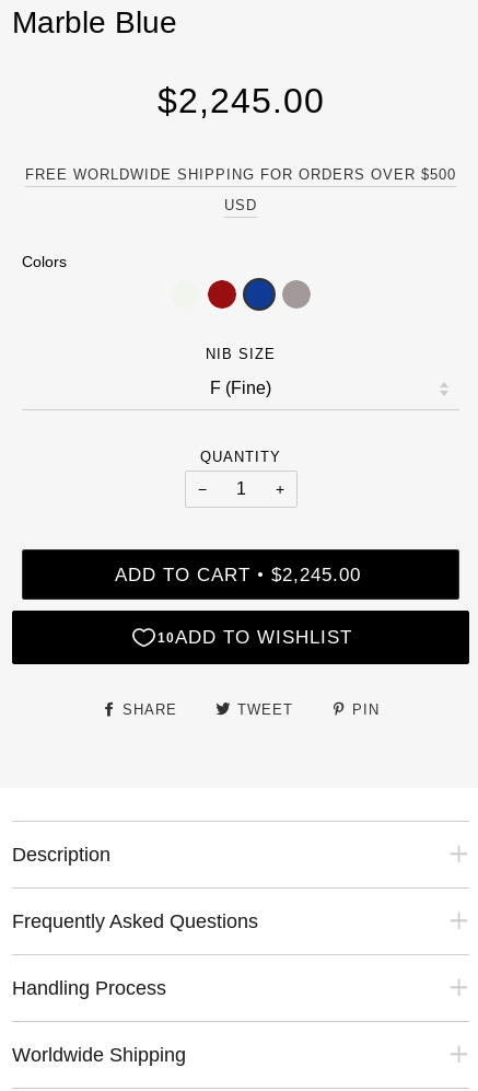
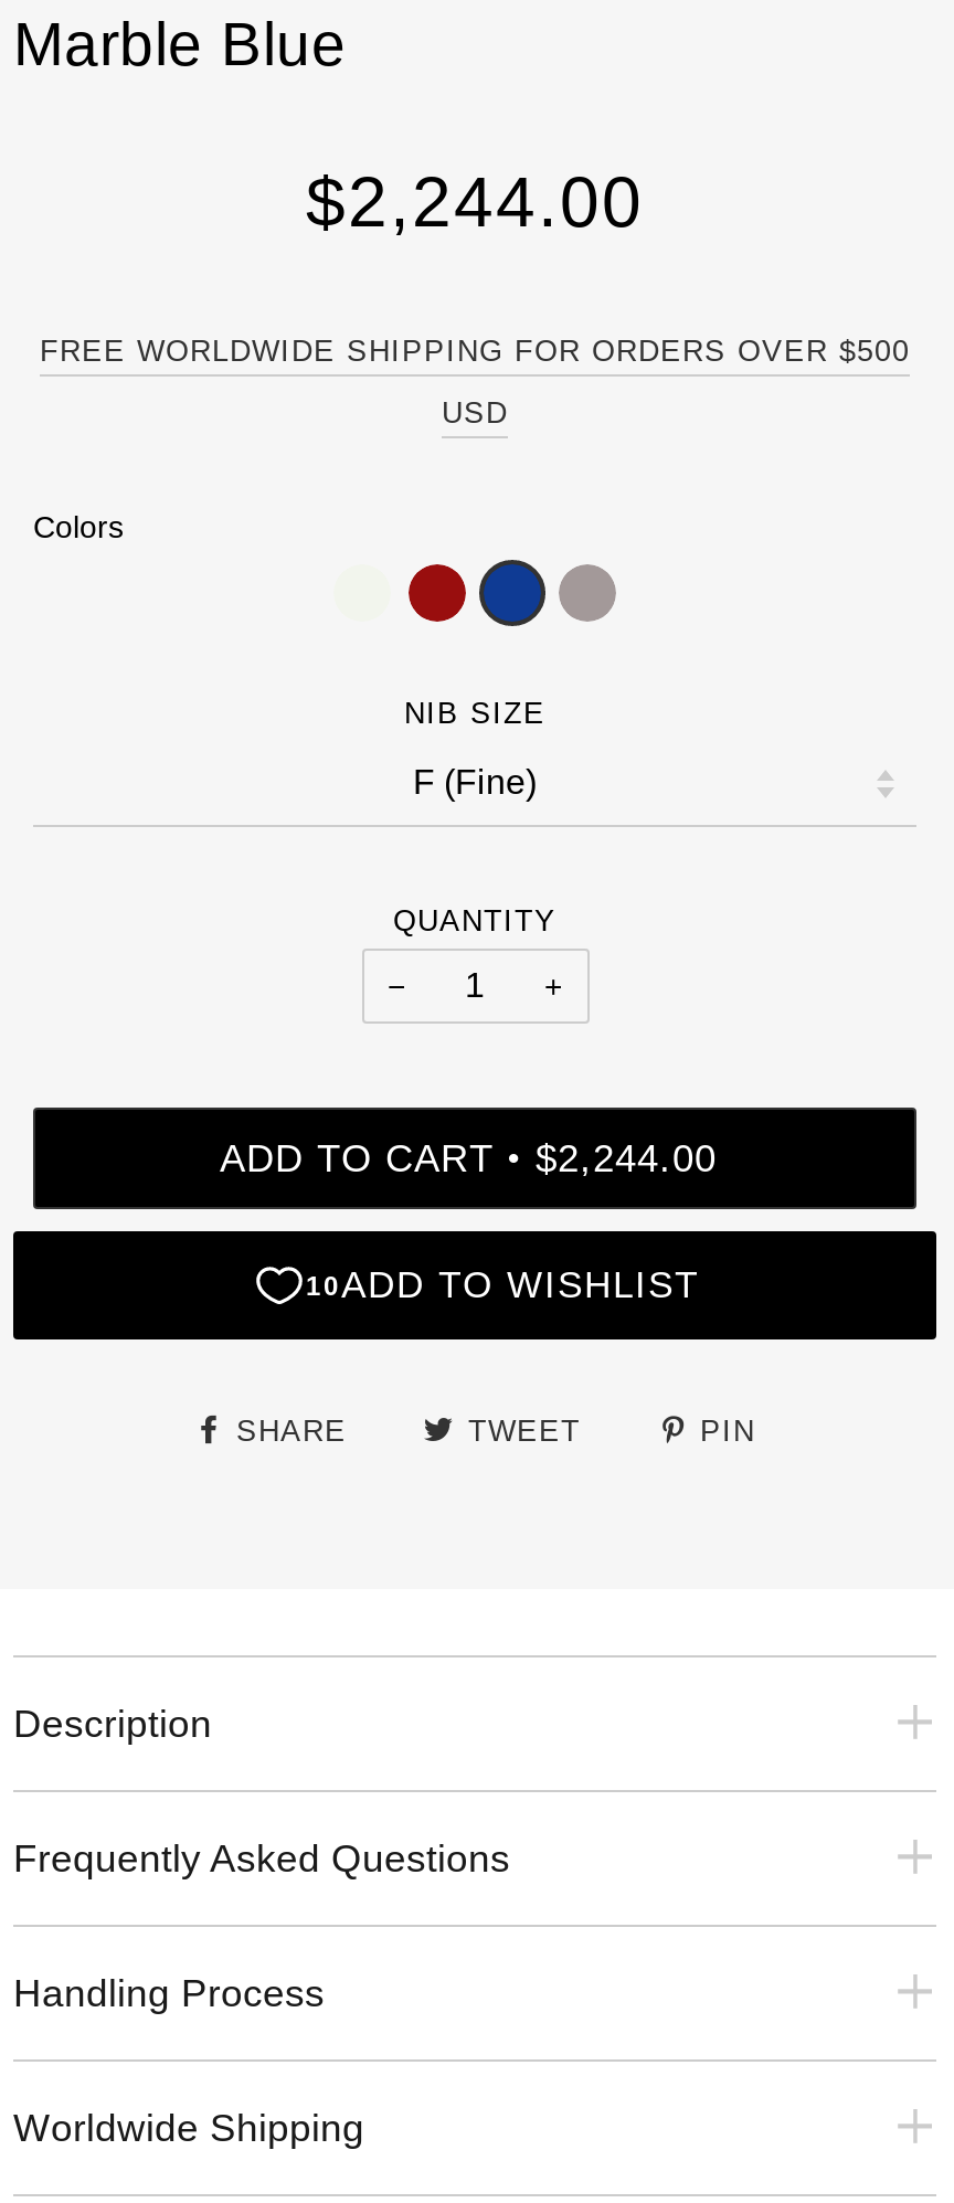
- $2,245.00
+ $2,244.00

- ADD TO CART • $2,245.00
+ ADD TO CART • $2,244.00
